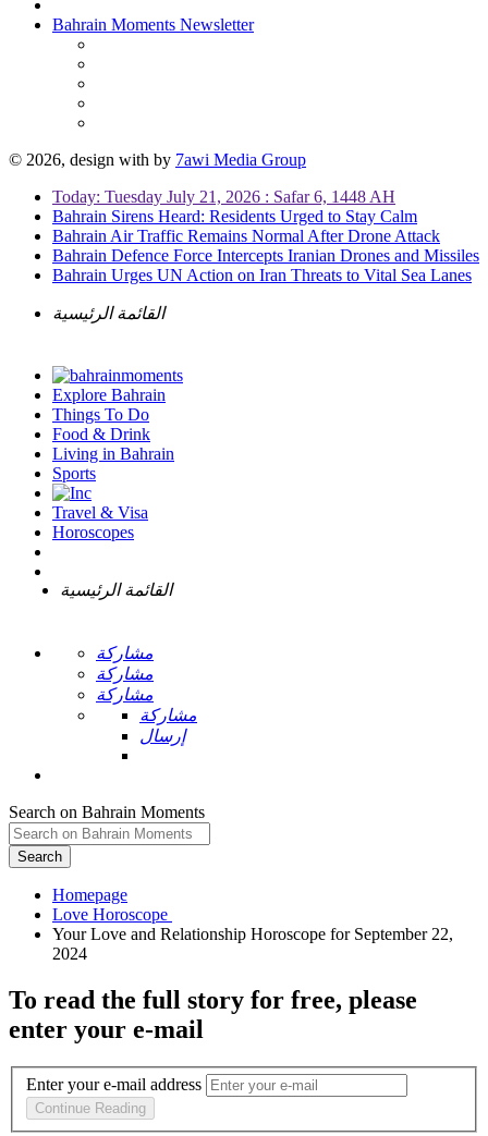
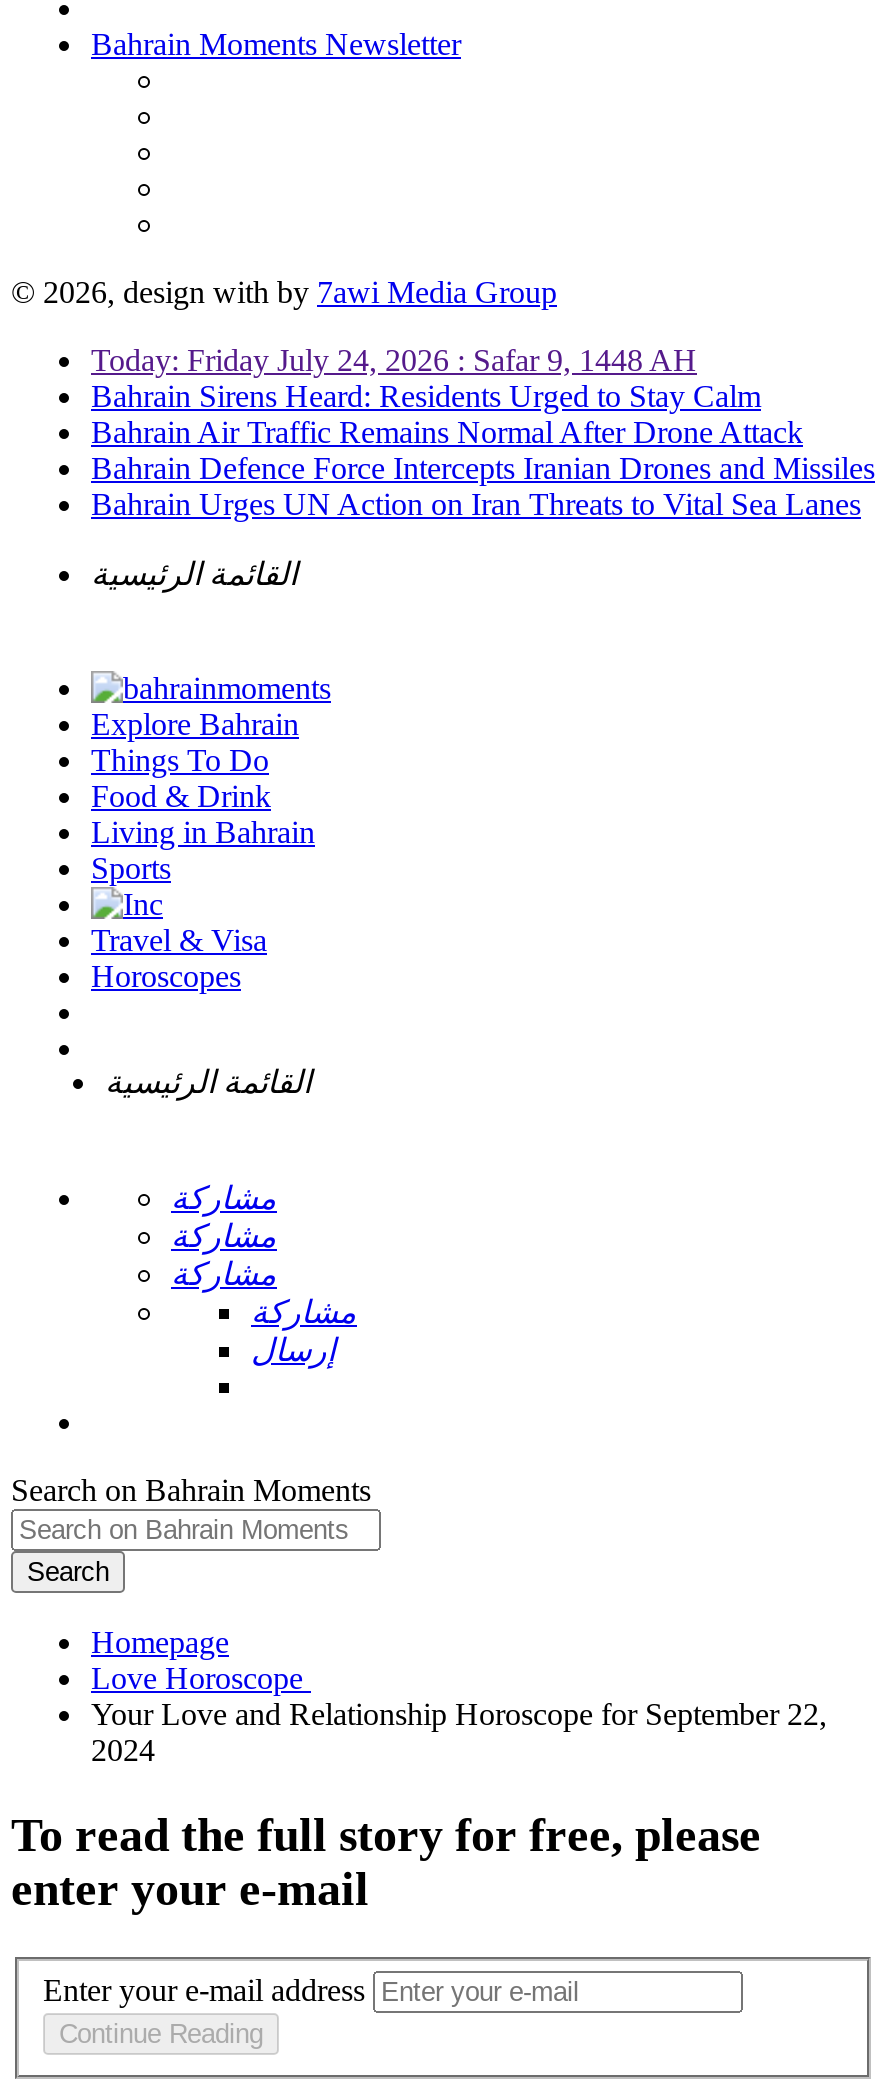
- Today: Tuesday July 21, 2026 : Safar 6, 1448 AH
+ Today: Friday July 24, 2026 : Safar 9, 1448 AH
